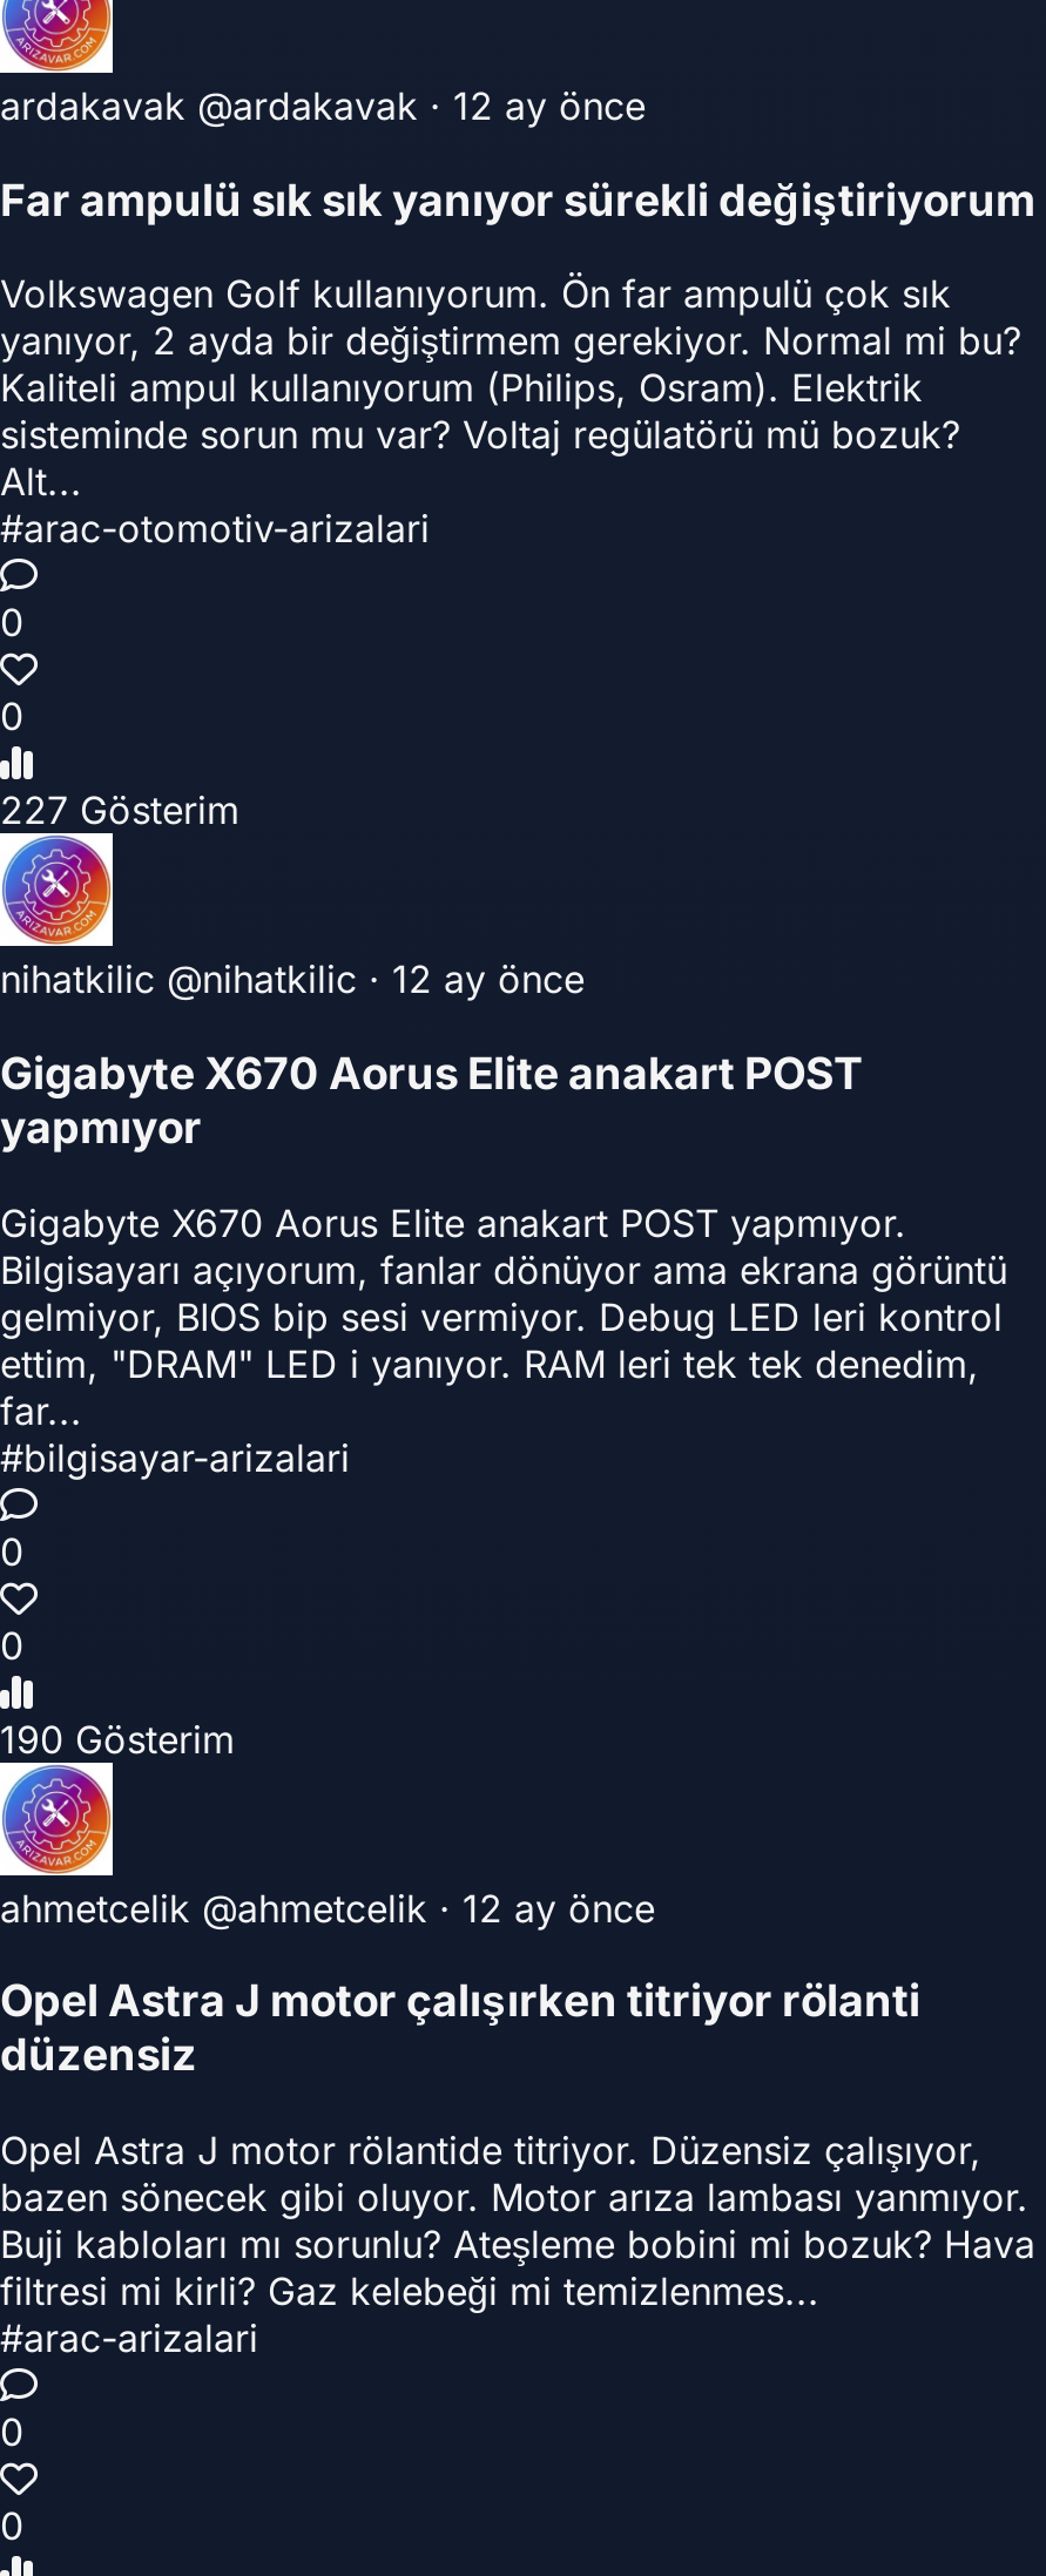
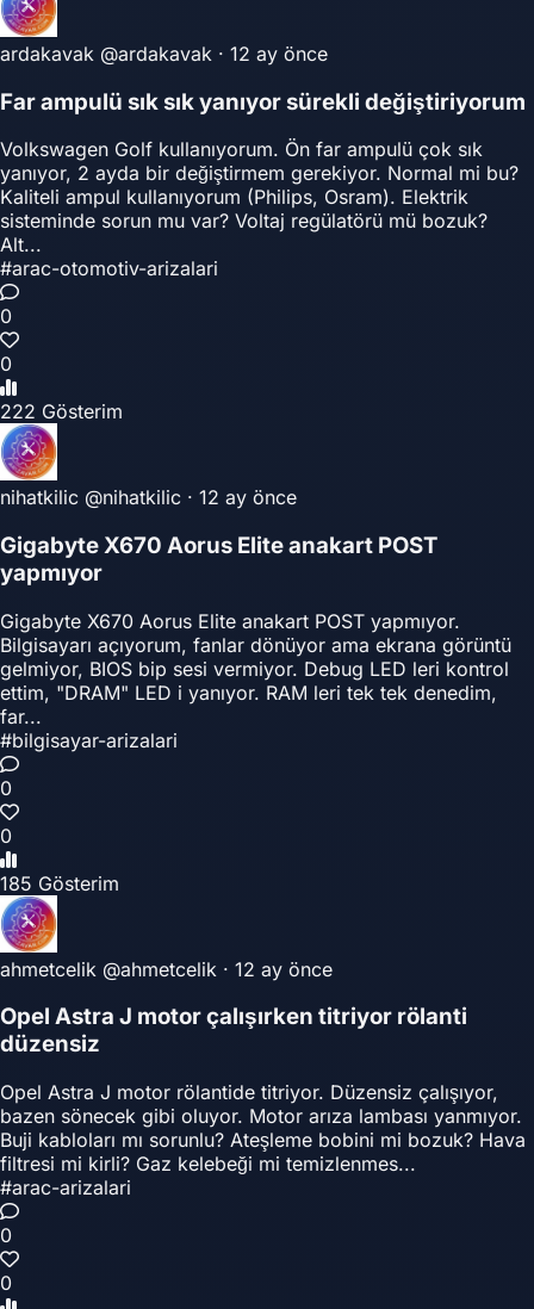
- 227 Gösterim
+ 222 Gösterim

- 190 Gösterim
+ 185 Gösterim
